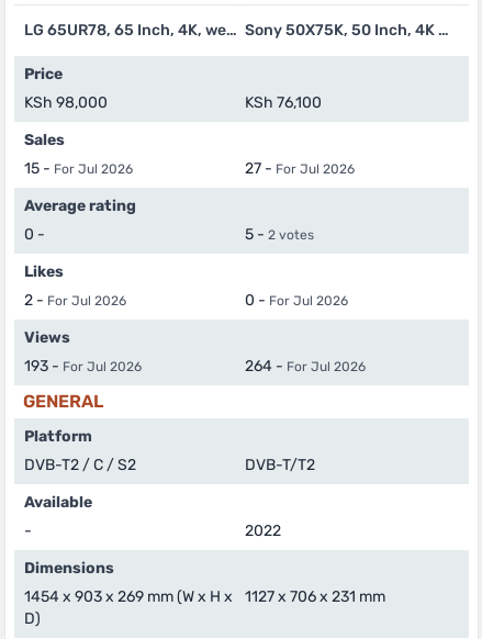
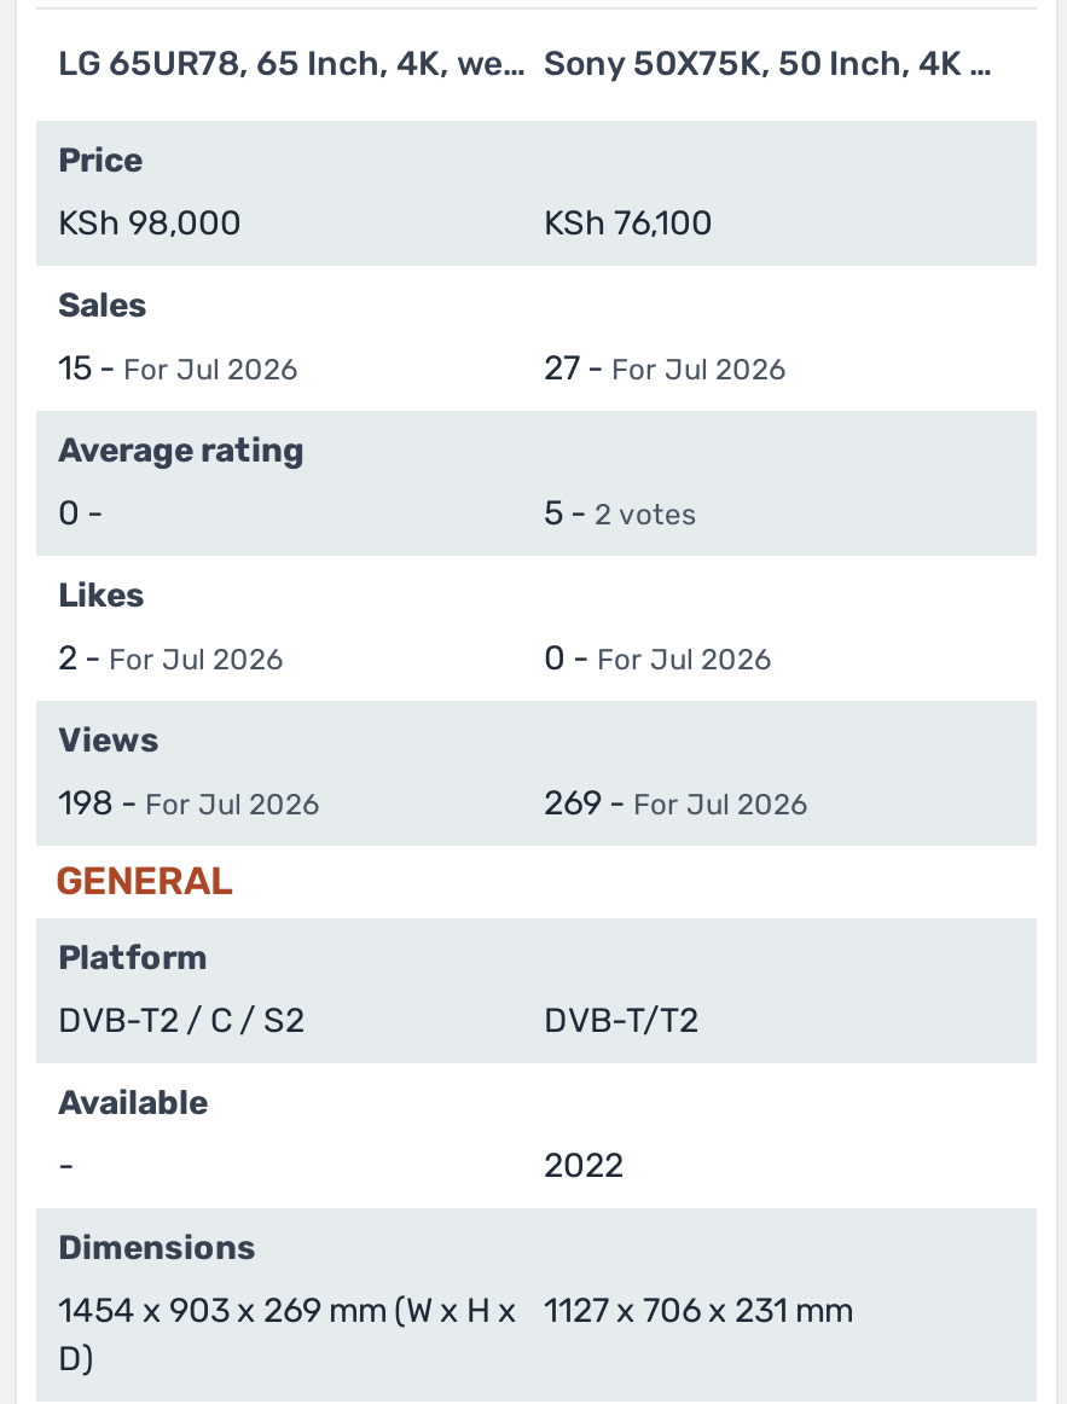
- 193 - For Jul 2026
+ 198 - For Jul 2026

- 264 - For Jul 2026
+ 269 - For Jul 2026
